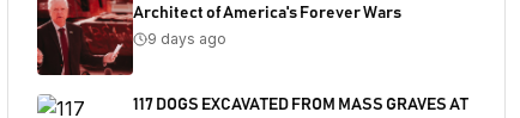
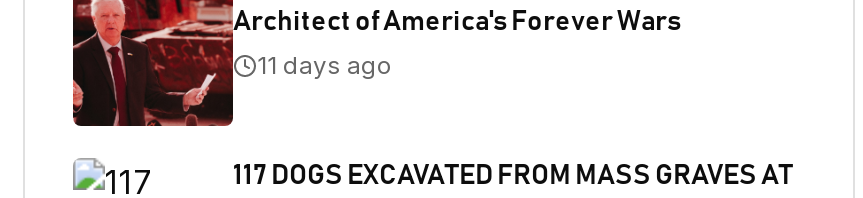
- 9 days ago
+ 11 days ago
